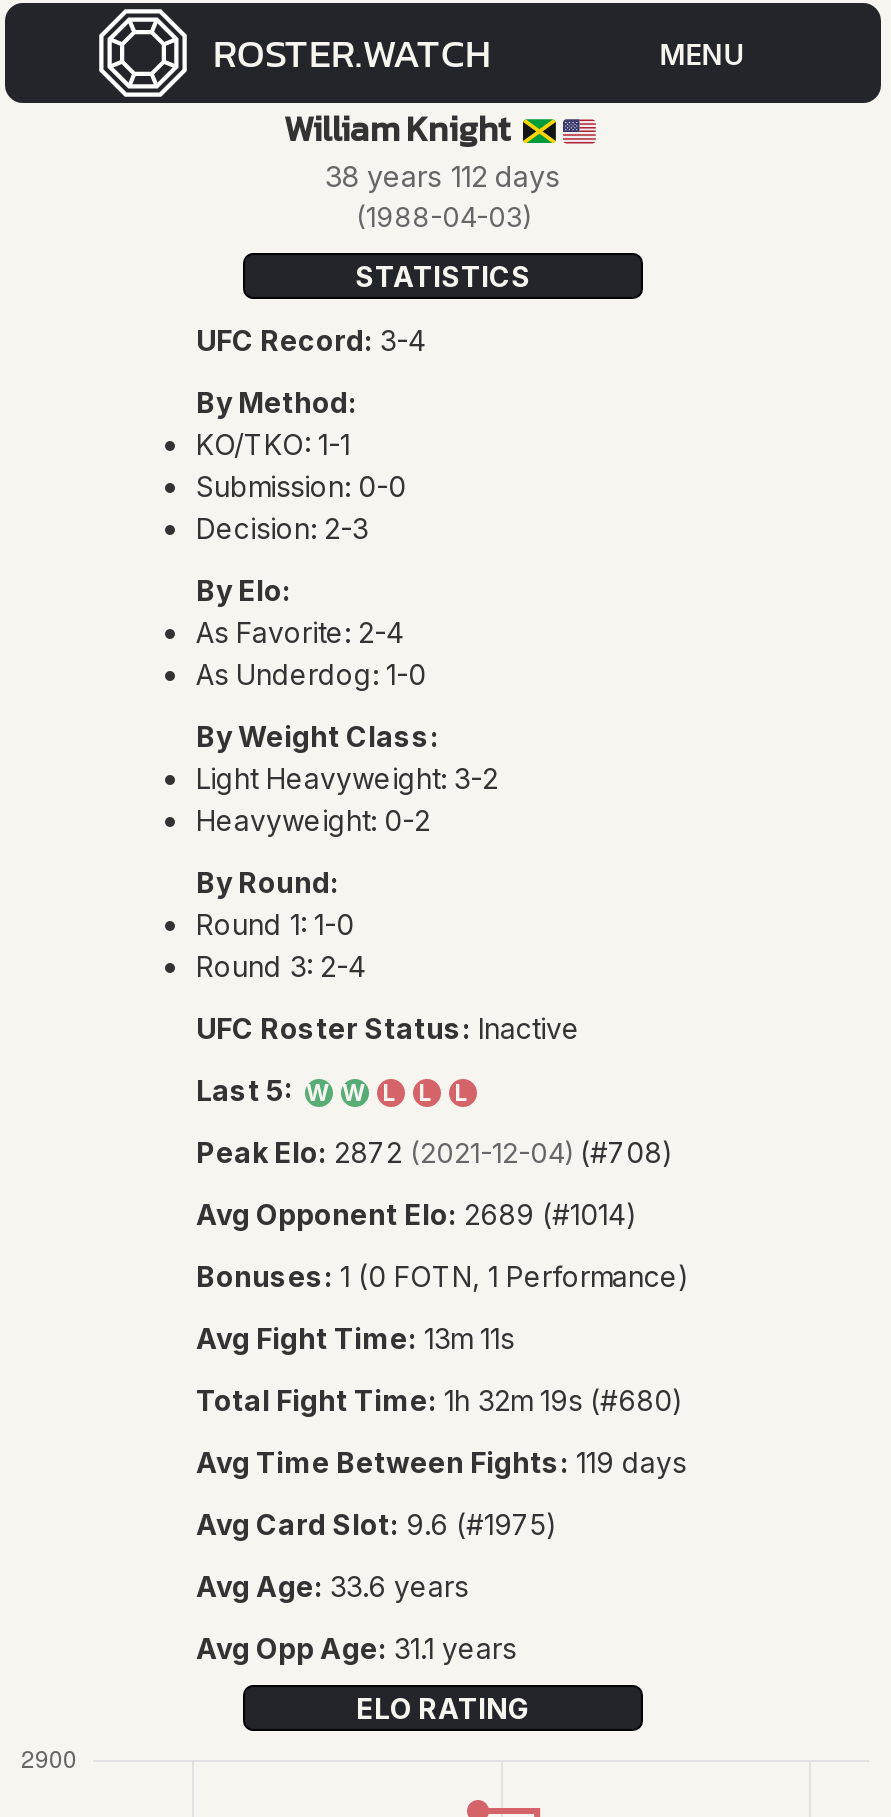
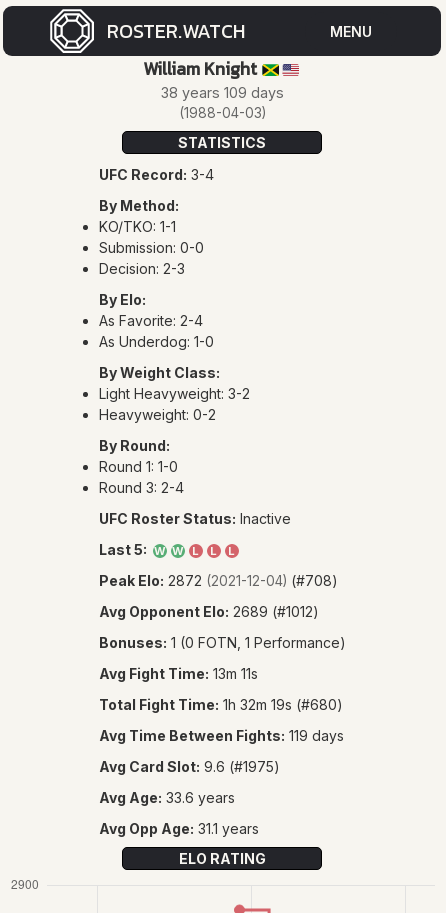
- 38 years 112 days
+ 38 years 109 days

- Avg Opponent Elo: 2689 (#1014)
+ Avg Opponent Elo: 2689 (#1012)
